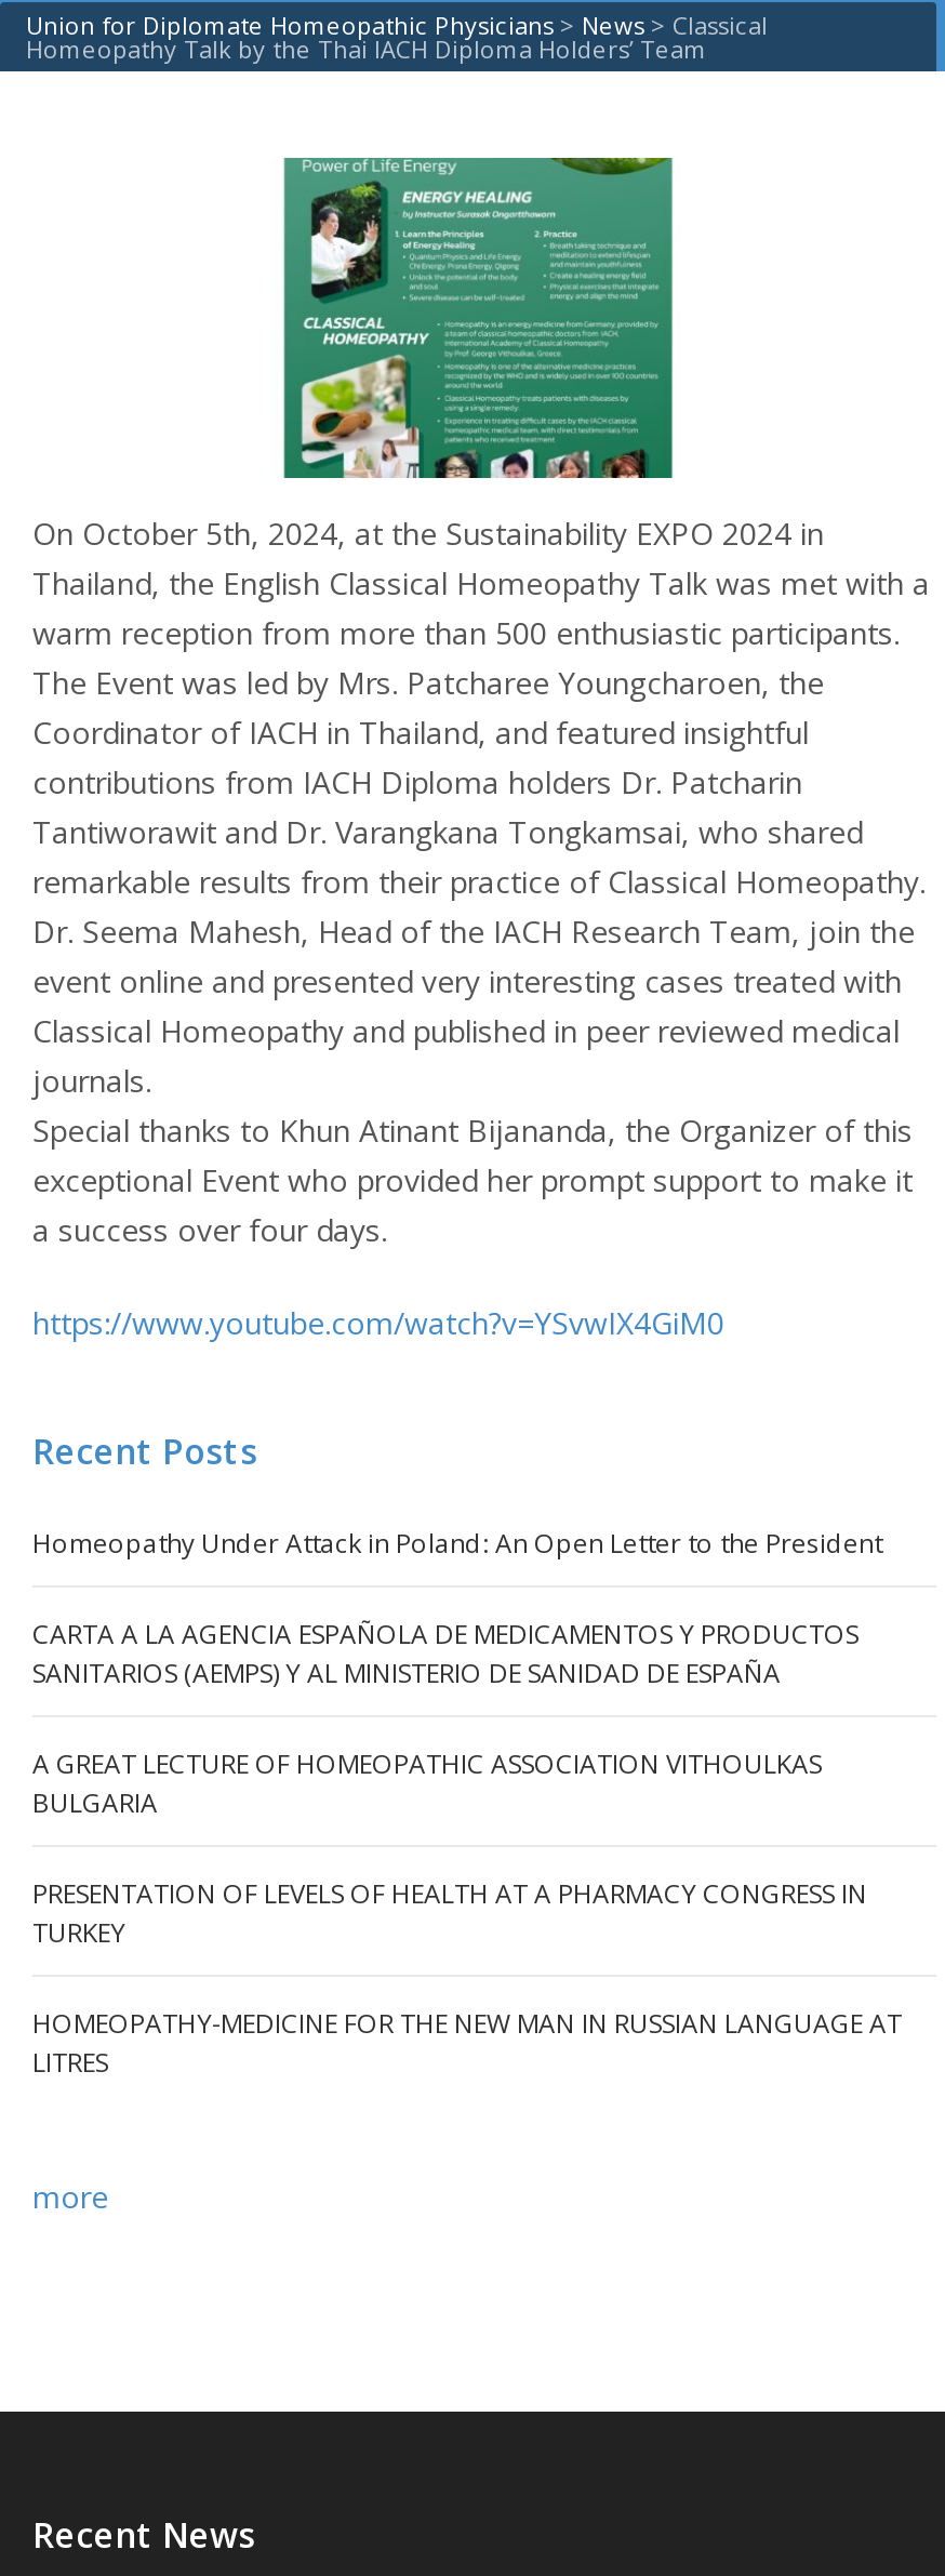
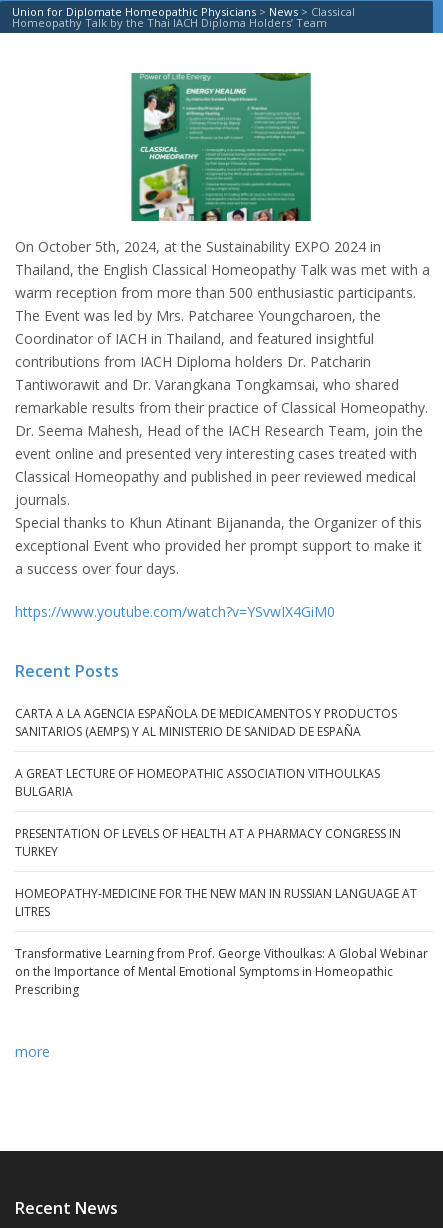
- Homeopathy Under Attack in Poland: An Open Letter to the President

moved up: CARTA A LA AGENCIA ESPAÑOLA DE MEDICAMENTOS Y PRODUCTOS | SANITARIOS (AEMPS) Y AL MINISTERIO DE SANIDAD DE ESPAÑA | A GREAT LECTURE OF HOMEOPATHIC ASSOCIATION VITHOULKAS | BULGARIA | PRESENTATION OF LEVELS OF HEALTH AT A PHARMACY CONGRESS IN | TURKEY | HOMEOPATHY-MEDICINE FOR THE NEW MAN IN RUSSIAN LANGUAGE AT | LITRES

+ Transformative Learning from Prof. George Vithoulkas: A Global Webinar
+ on the Importance of Mental Emotional Symptoms in Homeopathic
+ Prescribing
